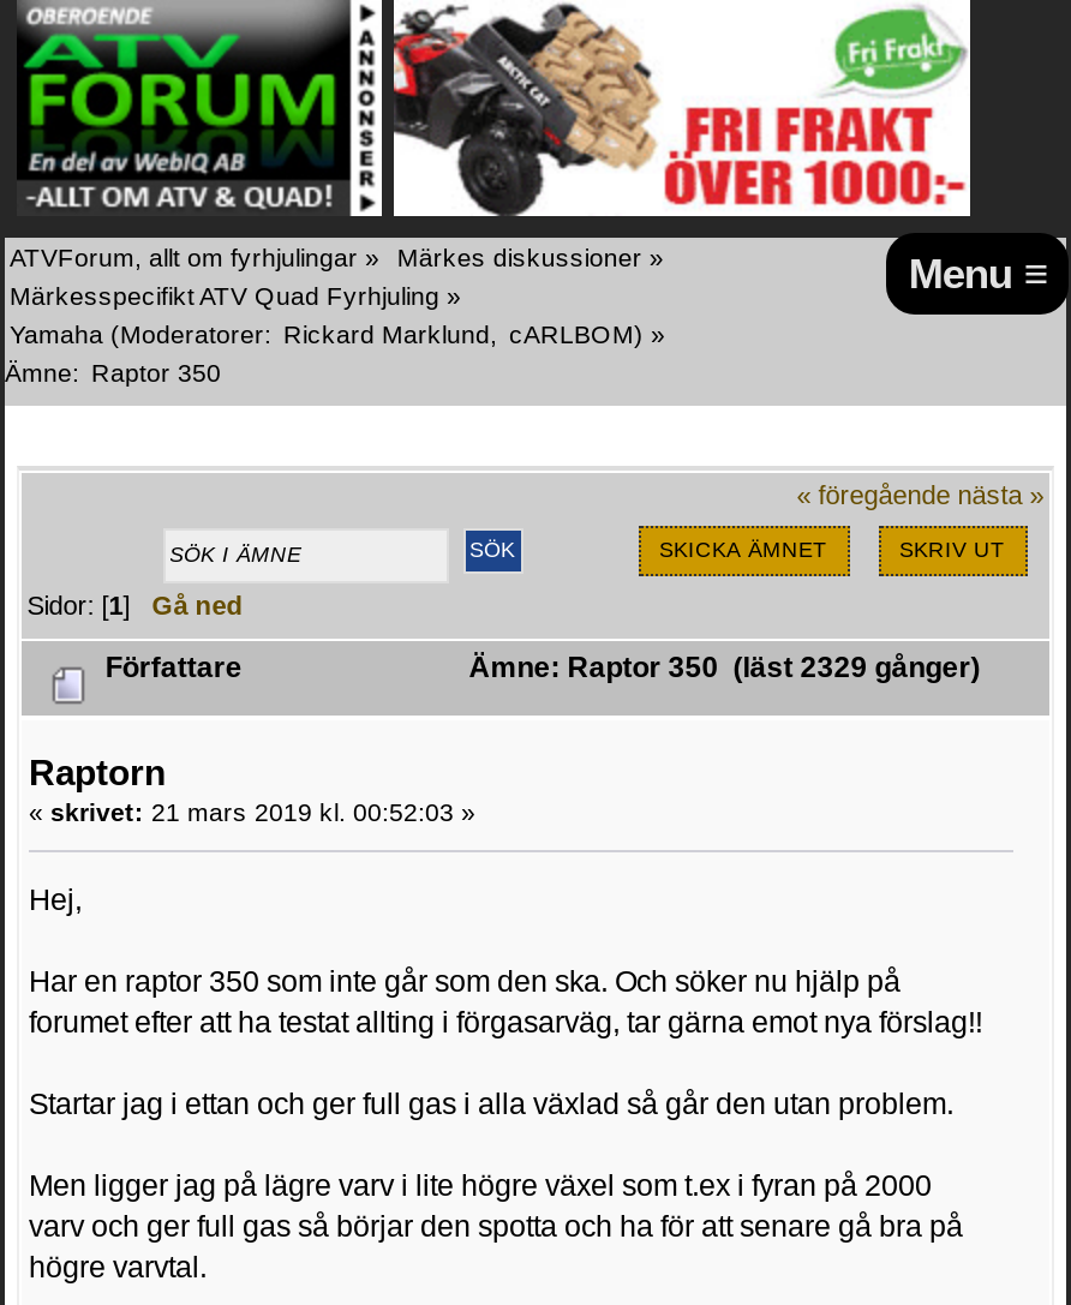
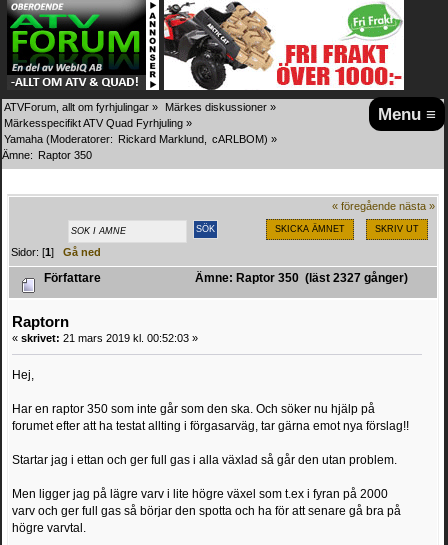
- Ämne: Raptor 350 (läst 2329 gånger)
+ Ämne: Raptor 350 (läst 2327 gånger)
